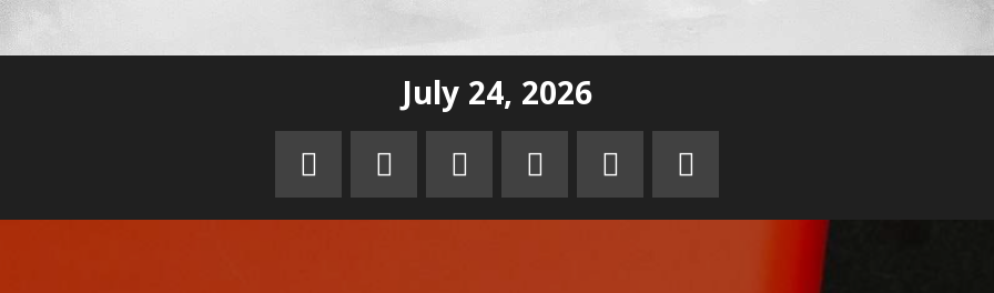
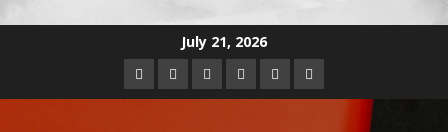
- July 24, 2026
+ July 21, 2026
